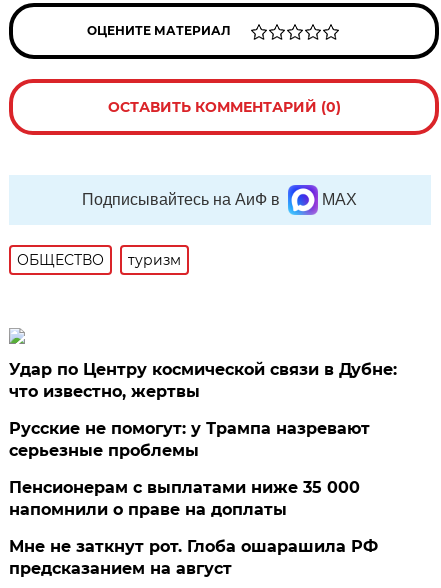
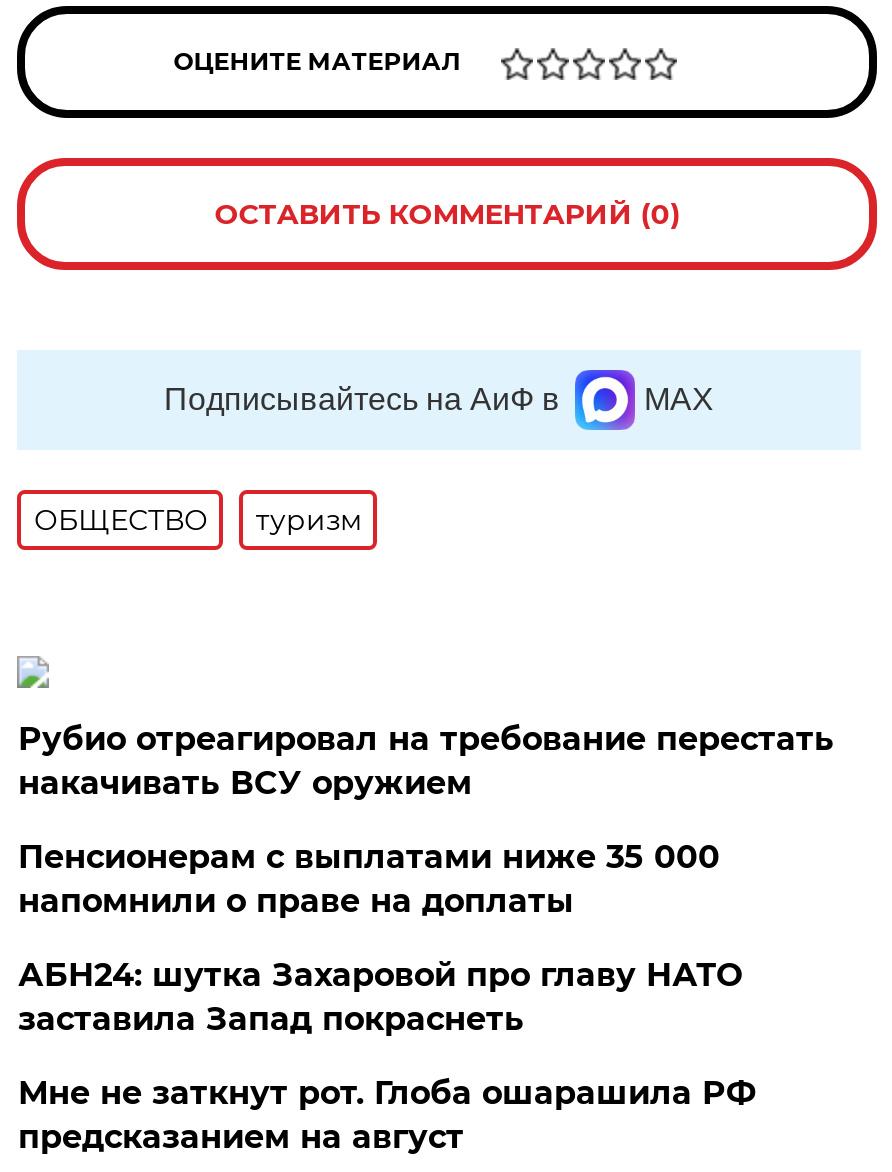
- Удар по Центру космической связи в Дубне:
- что известно, жертвы
- Русские не помогут: у Трампа назревают
- серьезные проблемы
+ Рубио отреагировал на требование перестать
+ накачивать ВСУ оружием

moved up: Пенсионерам с выплатами ниже 35 000 | напомнили о праве на доплаты

+ АБН24: шутка Захаровой про главу НАТО
+ заставила Запад покраснеть
